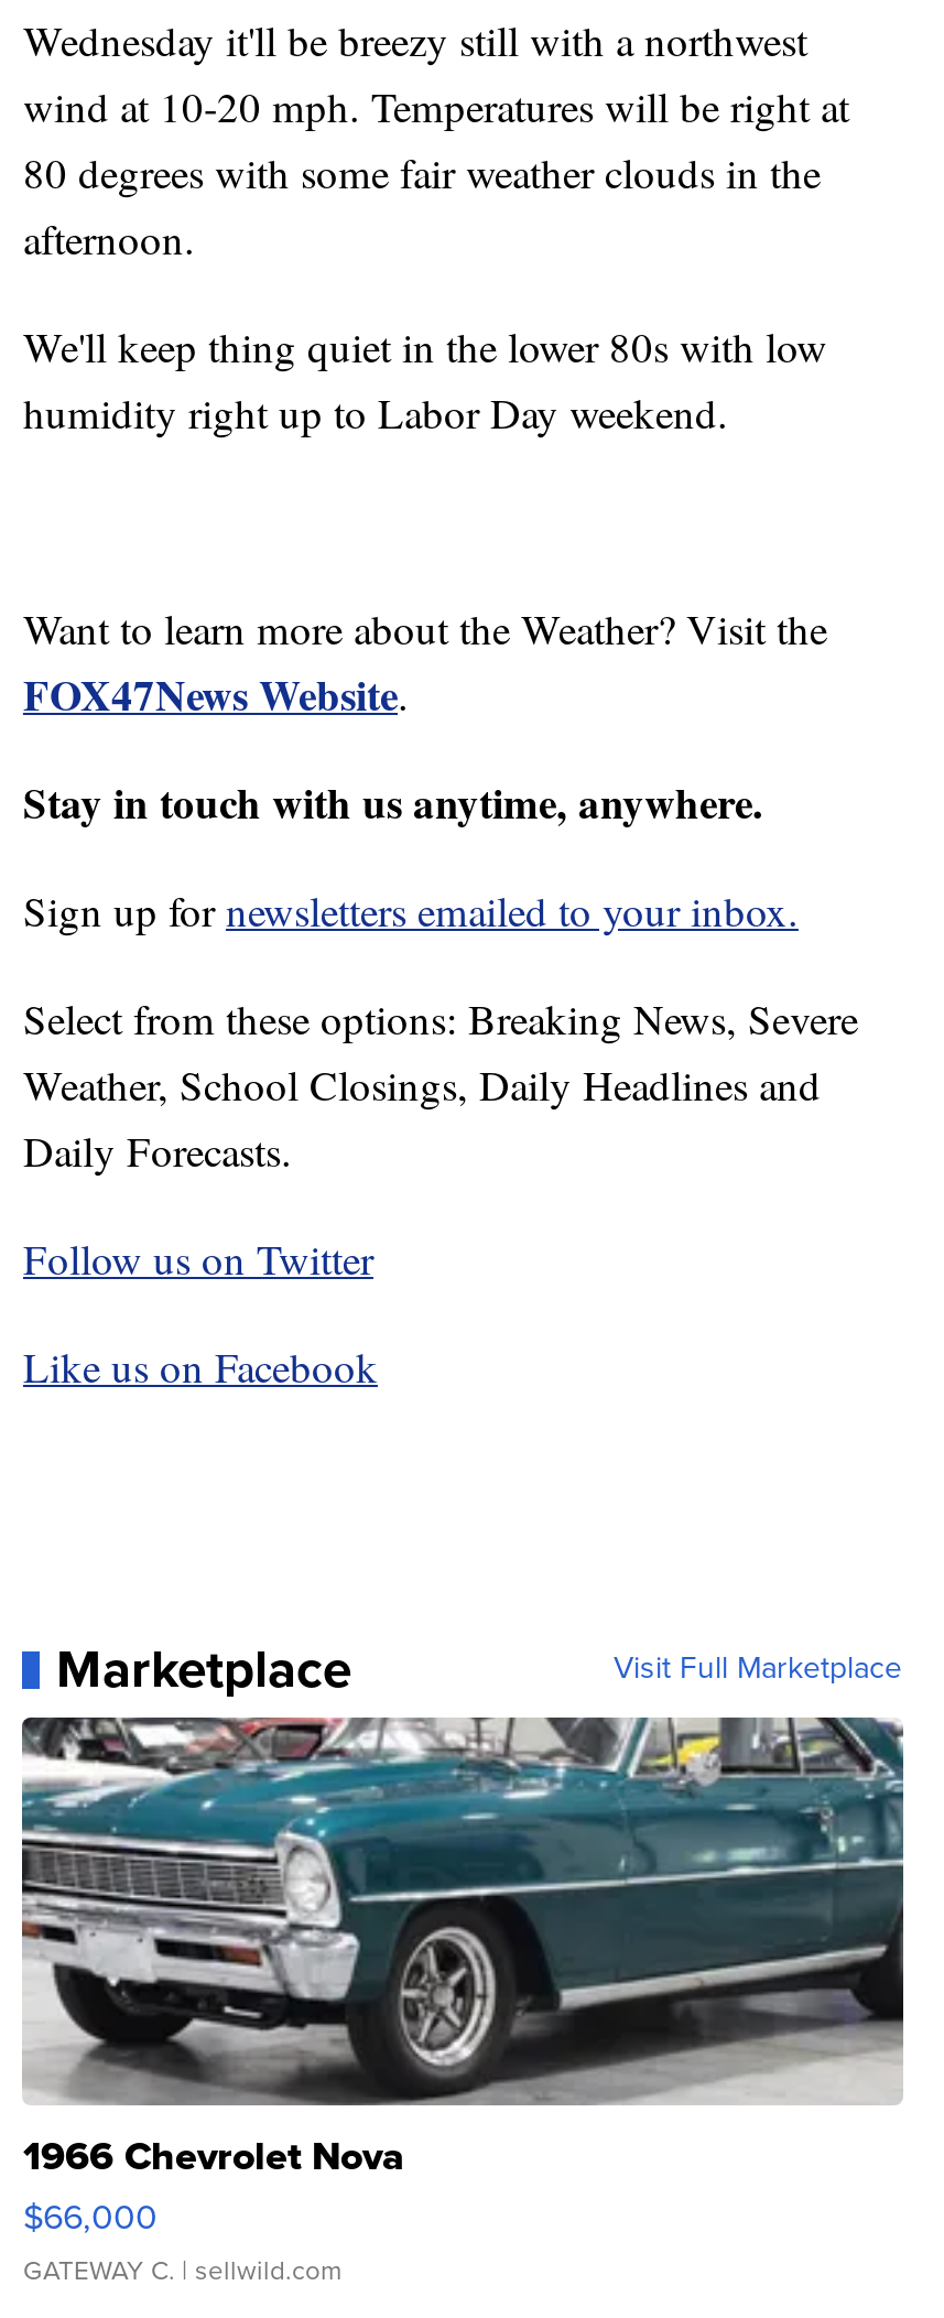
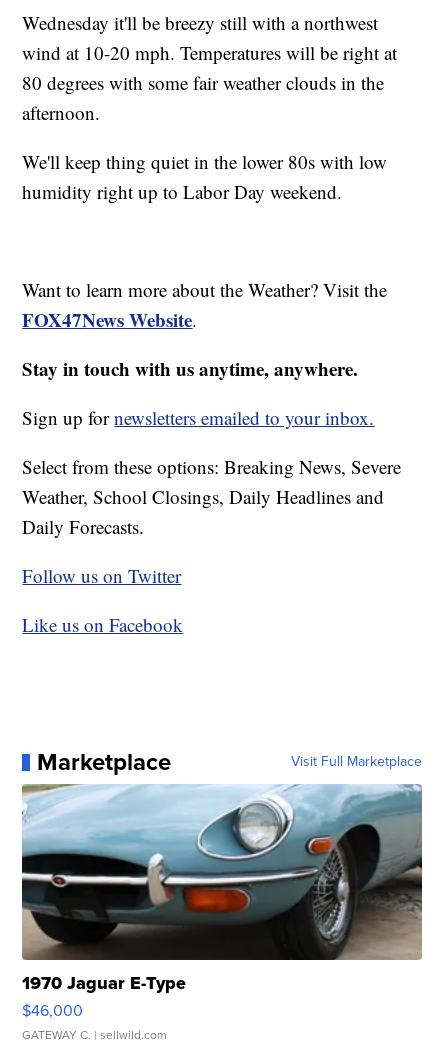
- [image]
- 1966 Chevrolet Nova
- $66,000
+ [image]
+ 1970 Jaguar E-Type
+ $46,000
